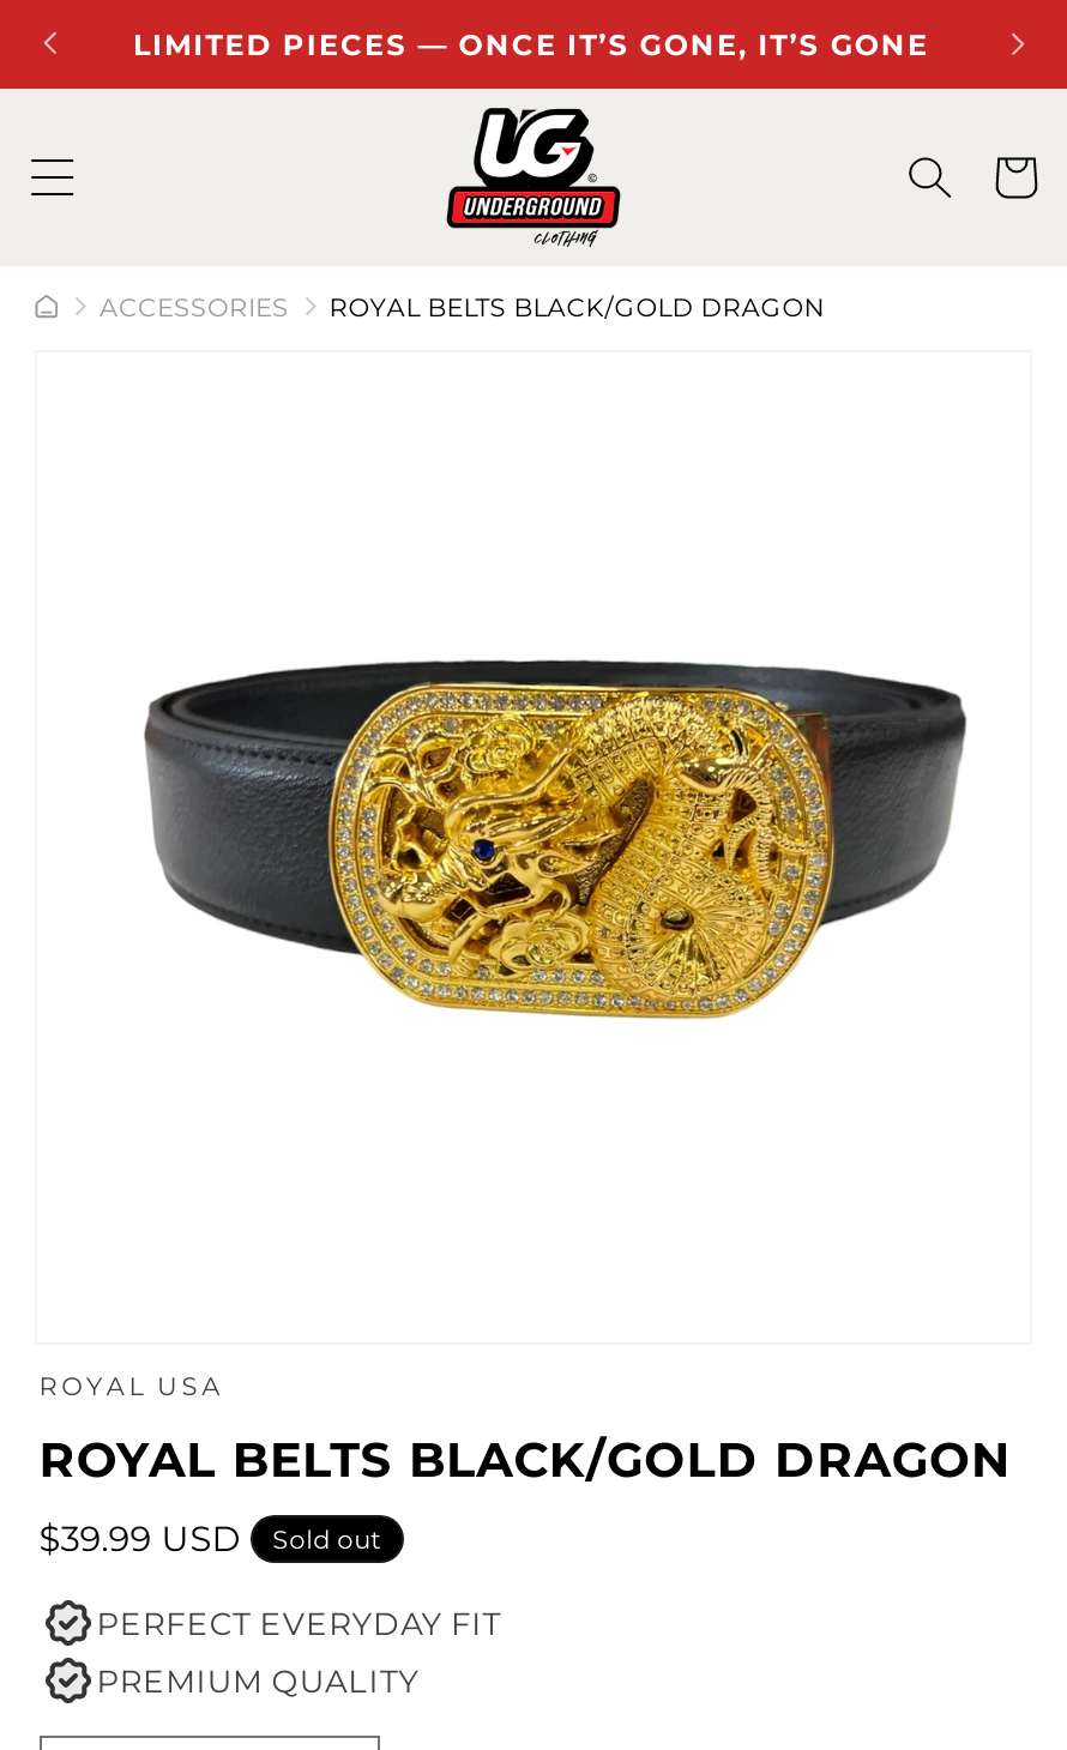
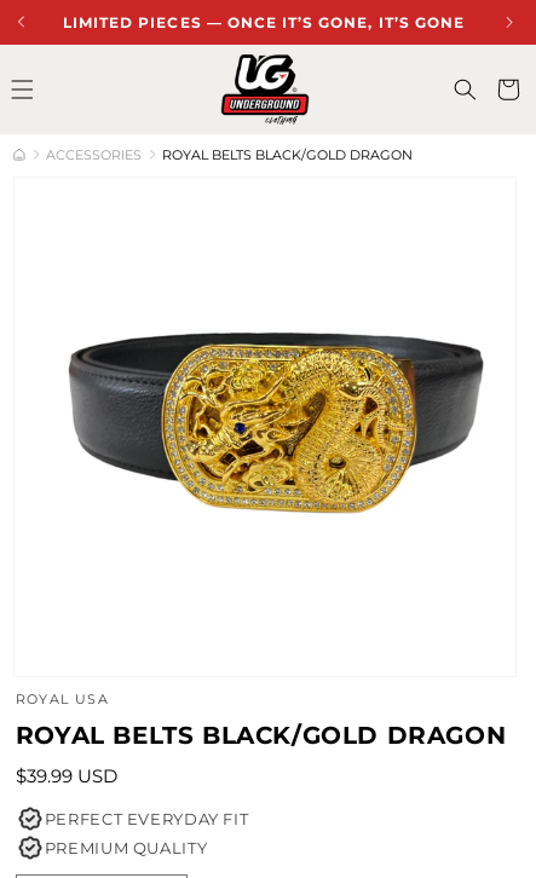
- Sold out
